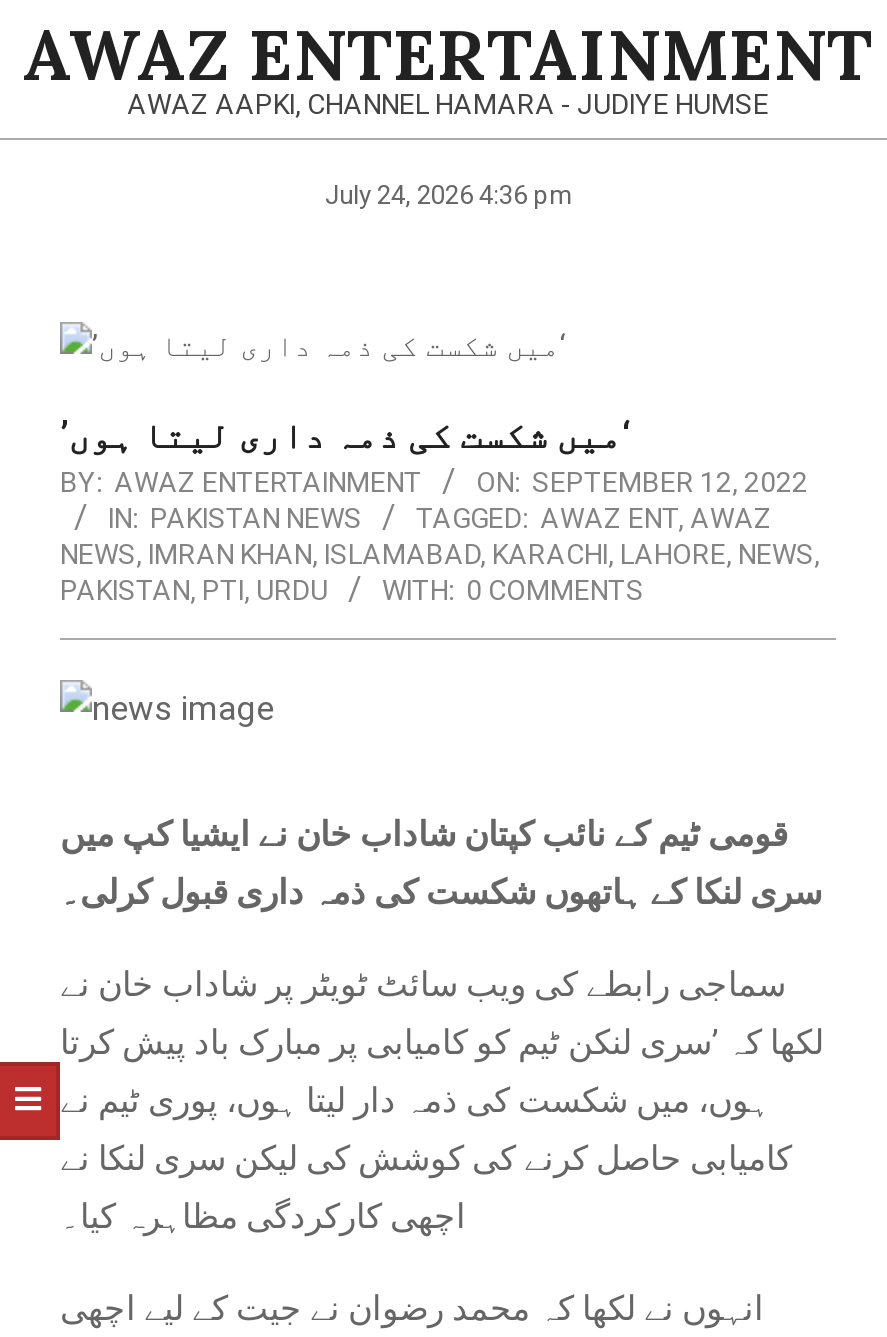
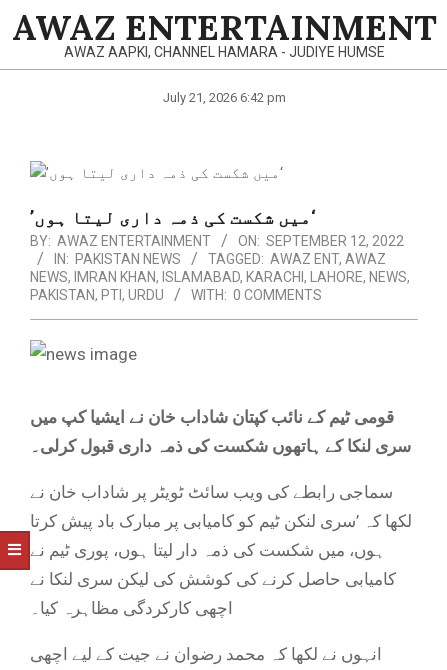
- July 24, 2026 4:36 pm
+ July 21, 2026 6:42 pm
